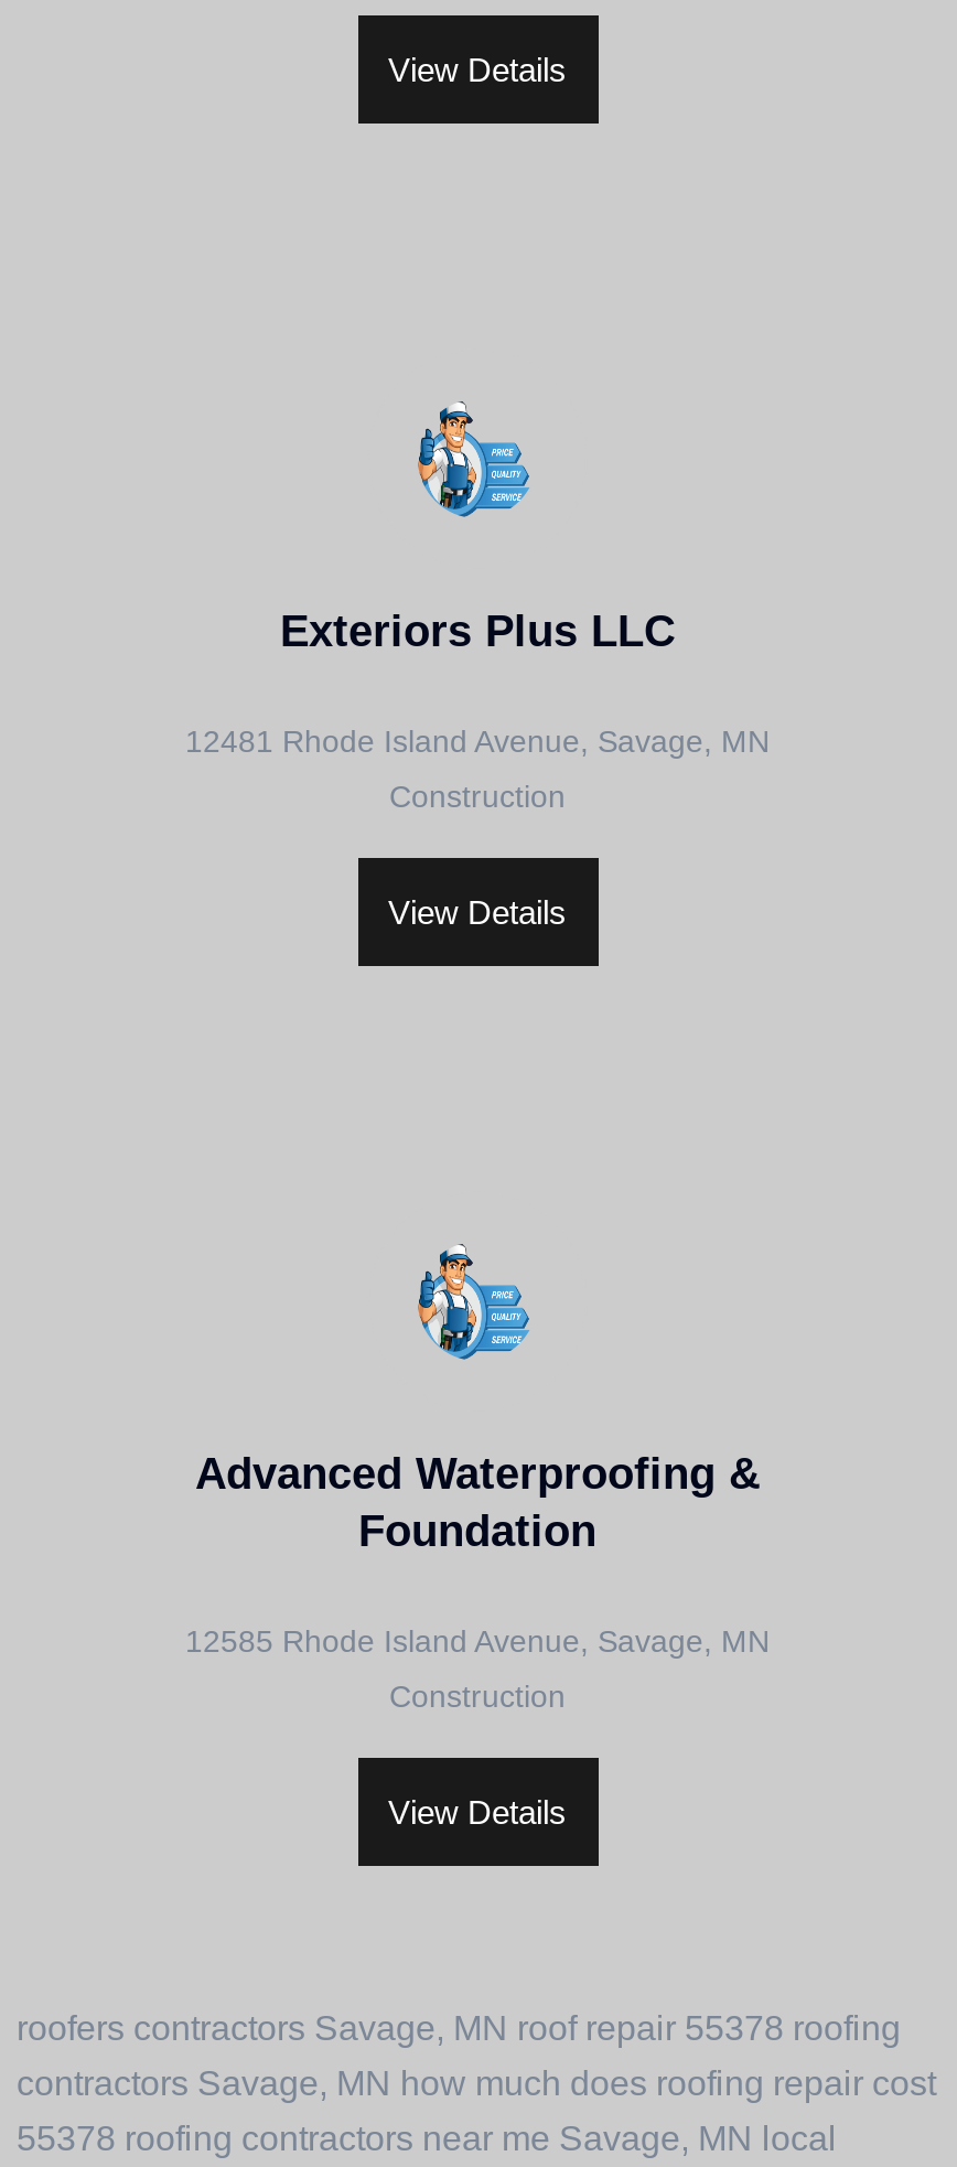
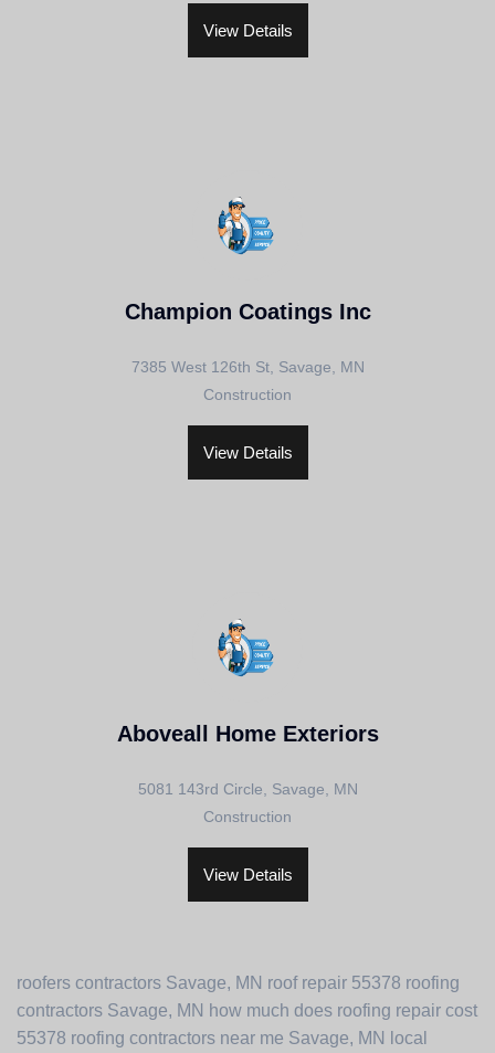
- Exteriors Plus LLC
+ Champion Coatings Inc

- 12481 Rhode Island Avenue, Savage, MN
+ 7385 West 126th St, Savage, MN

- Advanced Waterproofing &
- Foundation
+ Aboveall Home Exteriors

- 12585 Rhode Island Avenue, Savage, MN
+ 5081 143rd Circle, Savage, MN
